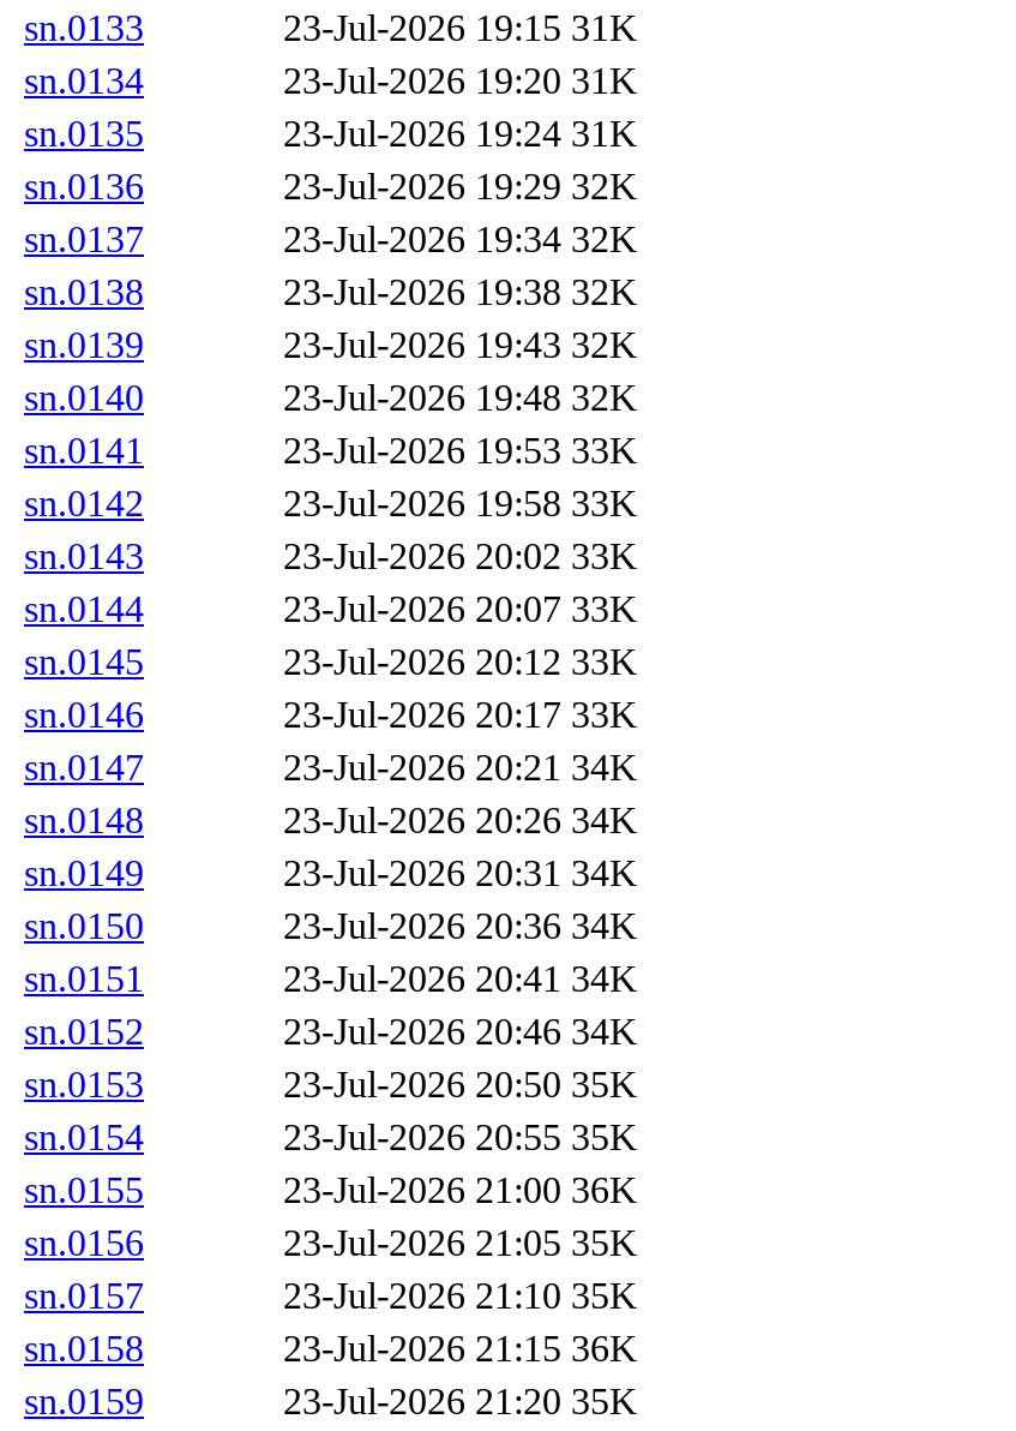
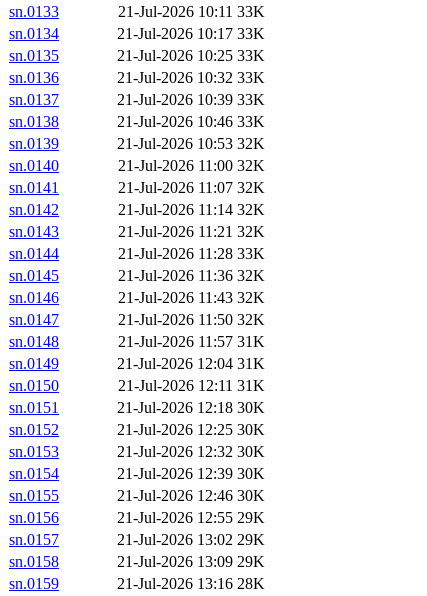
- 23-Jul-2026 19:15 31K
+ 21-Jul-2026 10:11 33K

- 23-Jul-2026 19:20 31K
+ 21-Jul-2026 10:17 33K

- 23-Jul-2026 19:24 31K
+ 21-Jul-2026 10:25 33K

- 23-Jul-2026 19:29 32K
+ 21-Jul-2026 10:32 33K

- 23-Jul-2026 19:34 32K
+ 21-Jul-2026 10:39 33K

- 23-Jul-2026 19:38 32K
+ 21-Jul-2026 10:46 33K

- 23-Jul-2026 19:43 32K
+ 21-Jul-2026 10:53 32K

- 23-Jul-2026 19:48 32K
+ 21-Jul-2026 11:00 32K

- 23-Jul-2026 19:53 33K
+ 21-Jul-2026 11:07 32K

- 23-Jul-2026 19:58 33K
+ 21-Jul-2026 11:14 32K

- 23-Jul-2026 20:02 33K
+ 21-Jul-2026 11:21 32K

- 23-Jul-2026 20:07 33K
+ 21-Jul-2026 11:28 33K

- 23-Jul-2026 20:12 33K
+ 21-Jul-2026 11:36 32K

- 23-Jul-2026 20:17 33K
+ 21-Jul-2026 11:43 32K

- 23-Jul-2026 20:21 34K
+ 21-Jul-2026 11:50 32K

- 23-Jul-2026 20:26 34K
+ 21-Jul-2026 11:57 31K

- 23-Jul-2026 20:31 34K
+ 21-Jul-2026 12:04 31K

- 23-Jul-2026 20:36 34K
+ 21-Jul-2026 12:11 31K

- 23-Jul-2026 20:41 34K
+ 21-Jul-2026 12:18 30K

- 23-Jul-2026 20:46 34K
+ 21-Jul-2026 12:25 30K

- 23-Jul-2026 20:50 35K
+ 21-Jul-2026 12:32 30K

- 23-Jul-2026 20:55 35K
+ 21-Jul-2026 12:39 30K

- 23-Jul-2026 21:00 36K
+ 21-Jul-2026 12:46 30K

- 23-Jul-2026 21:05 35K
+ 21-Jul-2026 12:55 29K

- 23-Jul-2026 21:10 35K
+ 21-Jul-2026 13:02 29K

- 23-Jul-2026 21:15 36K
+ 21-Jul-2026 13:09 29K

- 23-Jul-2026 21:20 35K
+ 21-Jul-2026 13:16 28K
